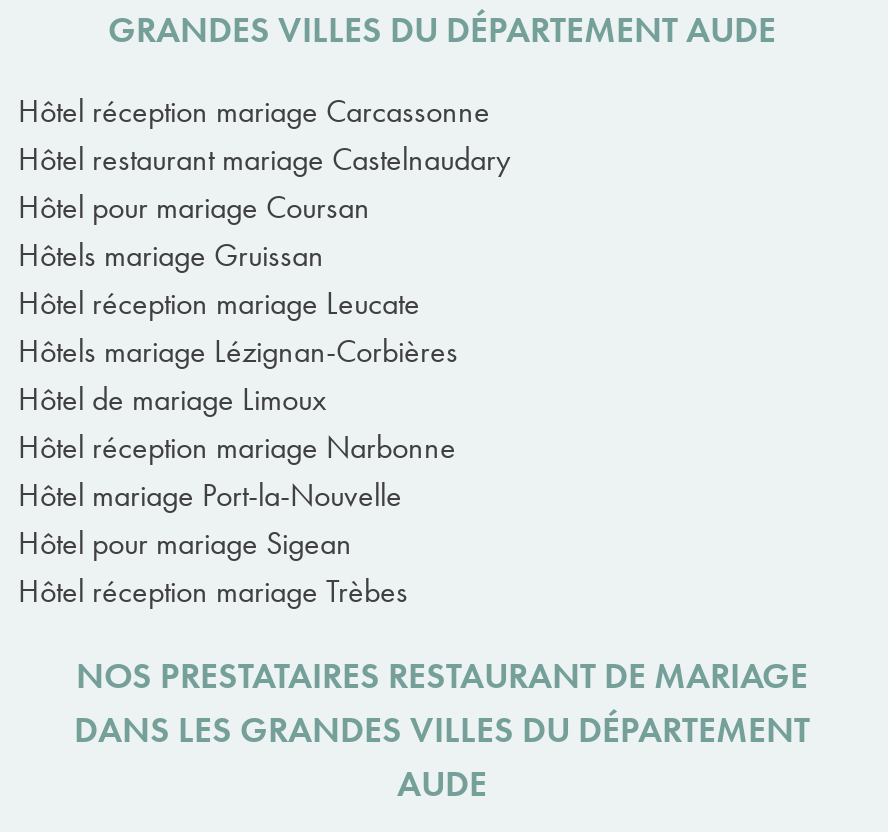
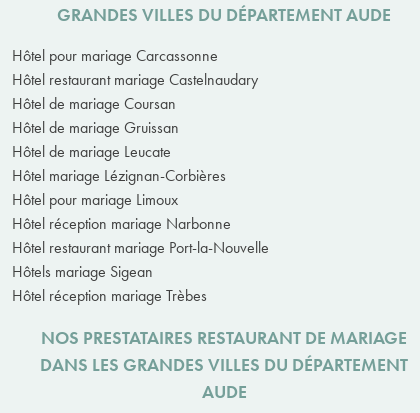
- Hôtel réception mariage Carcassonne
+ Hôtel pour mariage Carcassonne

- Hôtel pour mariage Coursan
- Hôtels mariage Gruissan
- Hôtel réception mariage Leucate
- Hôtels mariage Lézignan-Corbières
- Hôtel de mariage Limoux
+ Hôtel de mariage Coursan
+ Hôtel de mariage Gruissan
+ Hôtel de mariage Leucate
+ Hôtel mariage Lézignan-Corbières
+ Hôtel pour mariage Limoux

- Hôtel mariage Port-la-Nouvelle
- Hôtel pour mariage Sigean
+ Hôtel restaurant mariage Port-la-Nouvelle
+ Hôtels mariage Sigean
